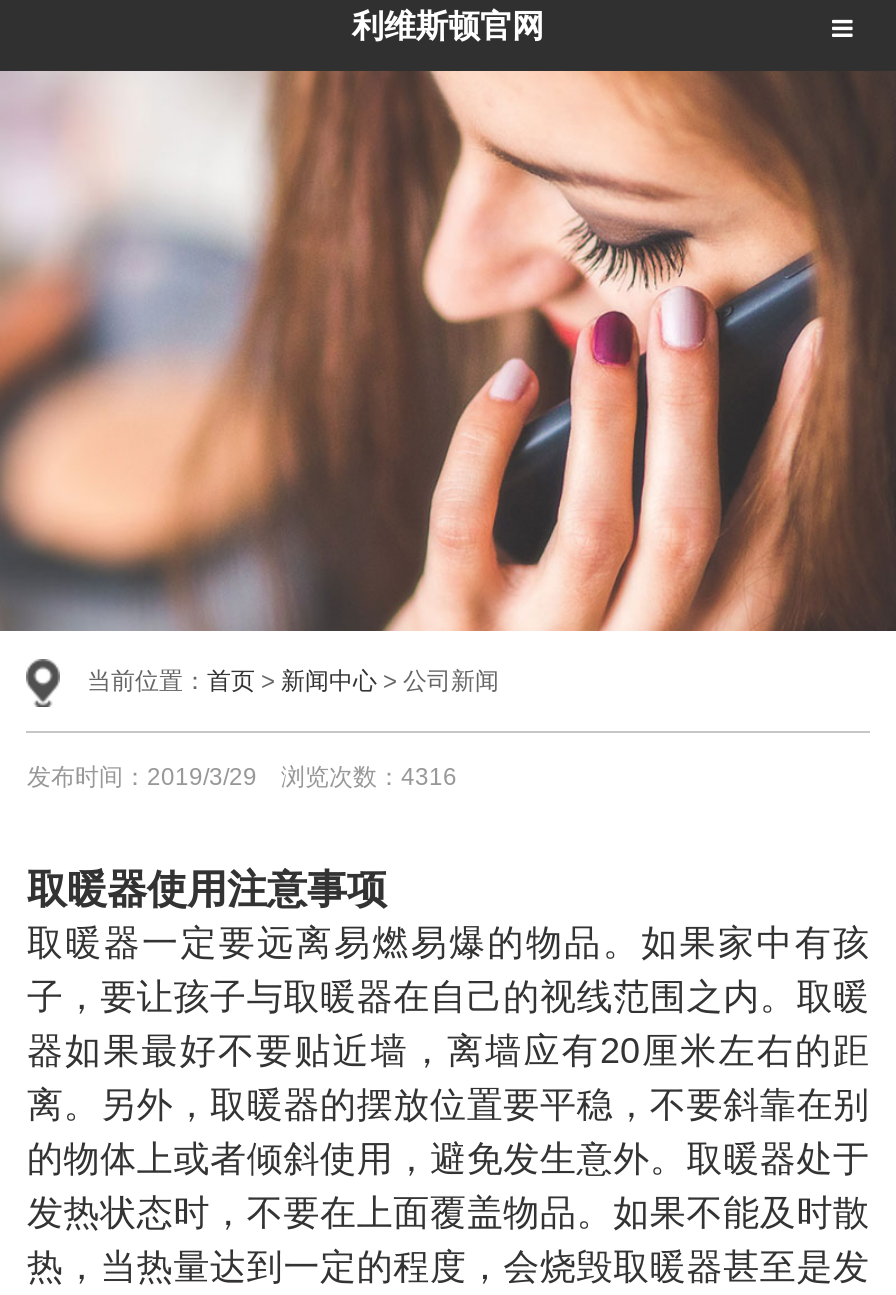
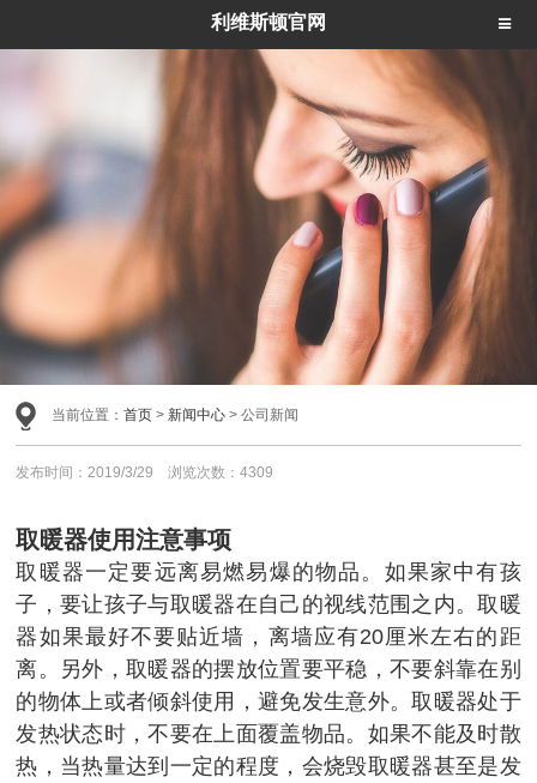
- 发布时间：2019/3/29 浏览次数：4316
+ 发布时间：2019/3/29 浏览次数：4309
